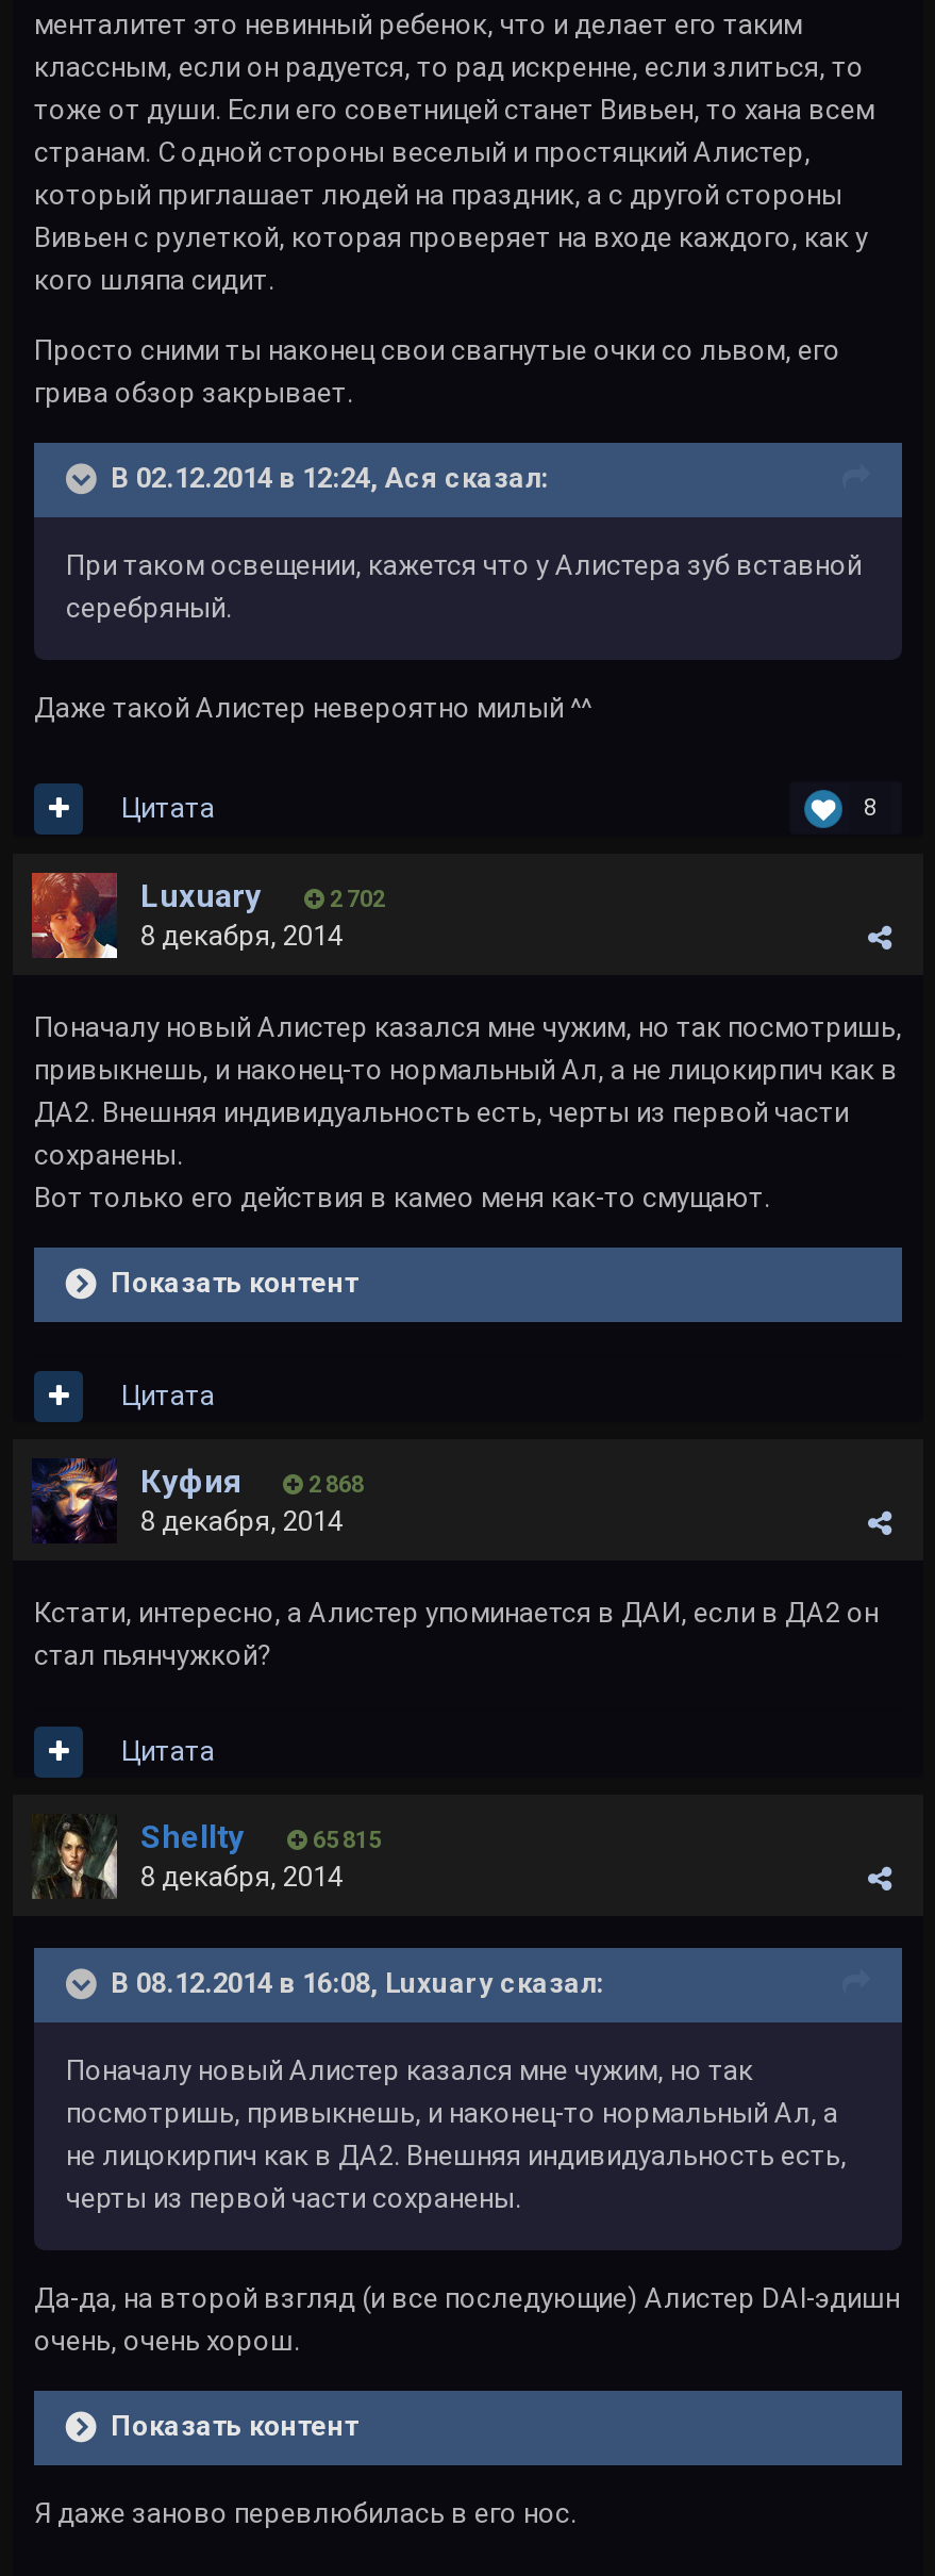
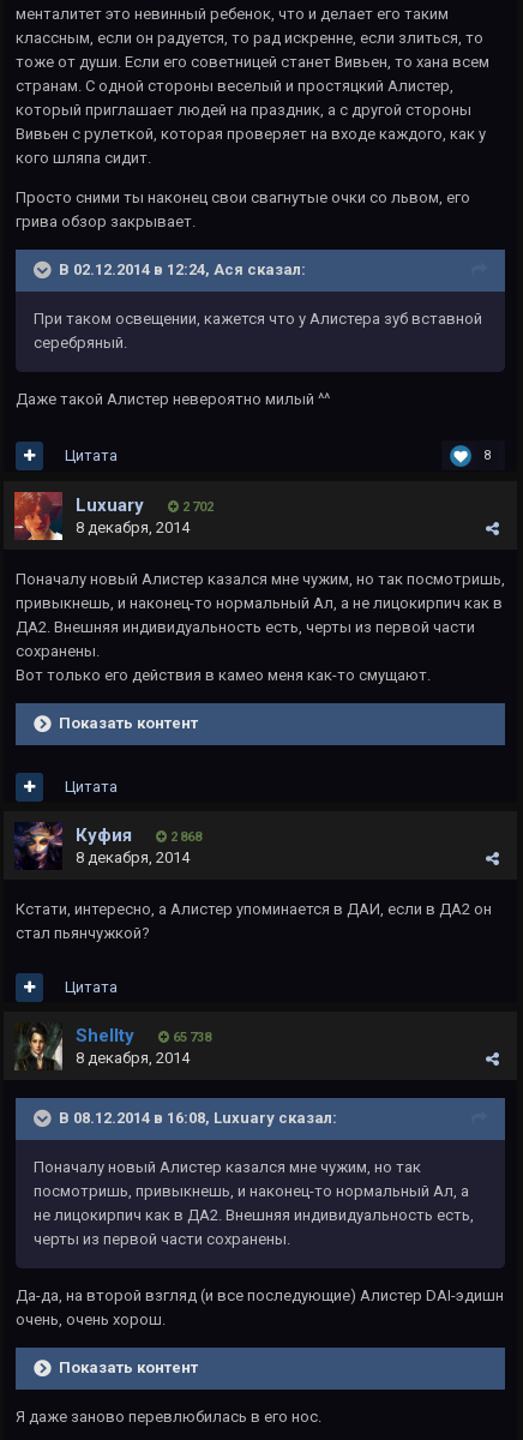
- 65 815
+ 65 738
